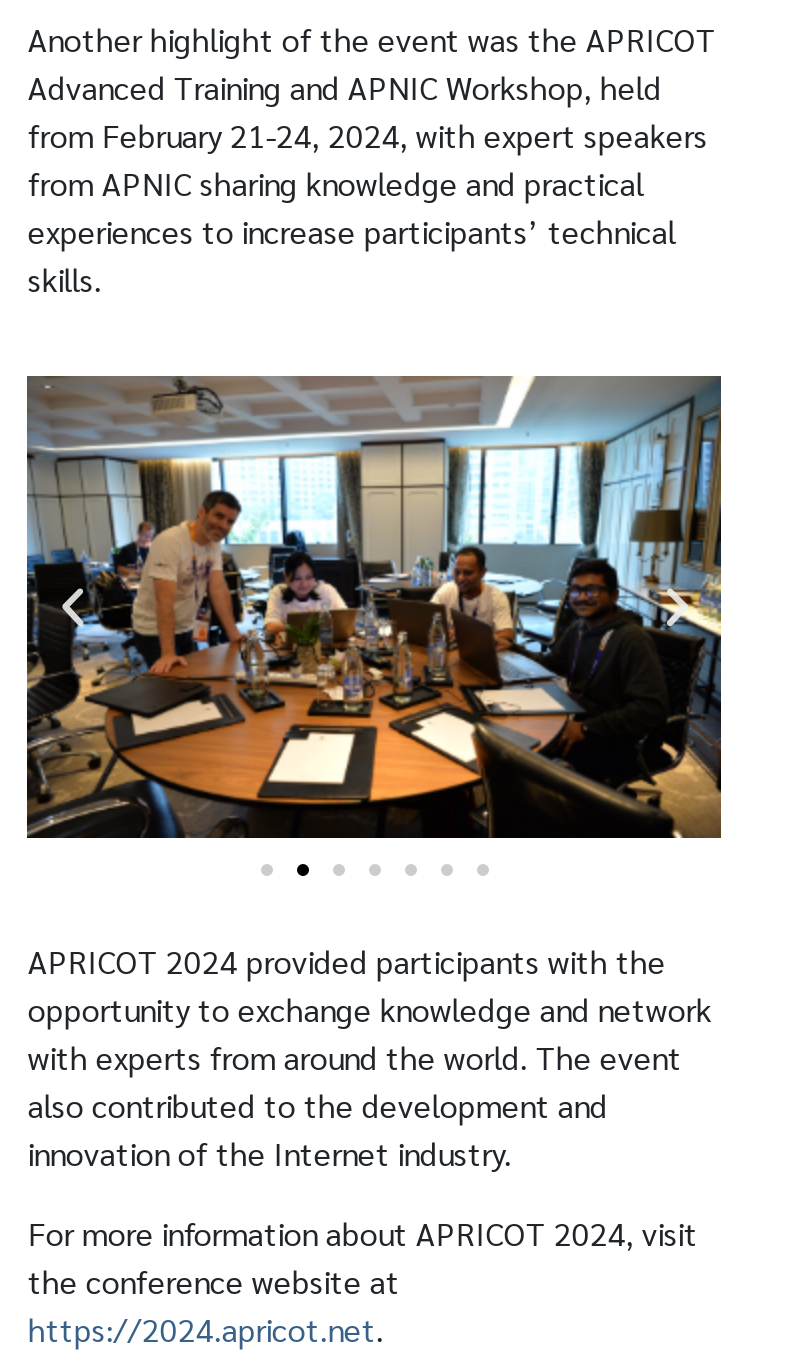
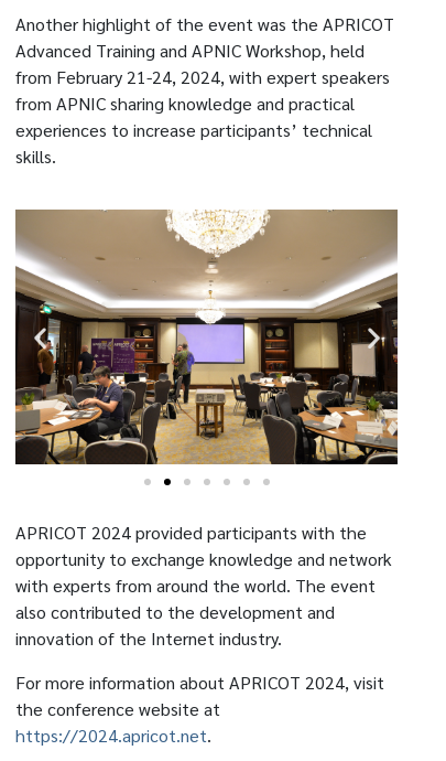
- [image]
+ [image]
